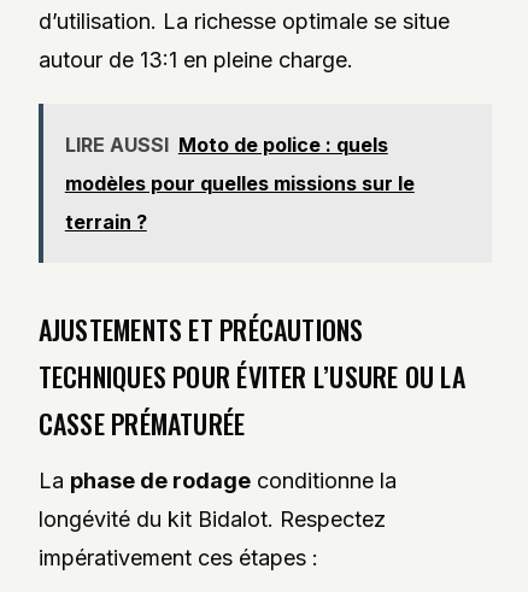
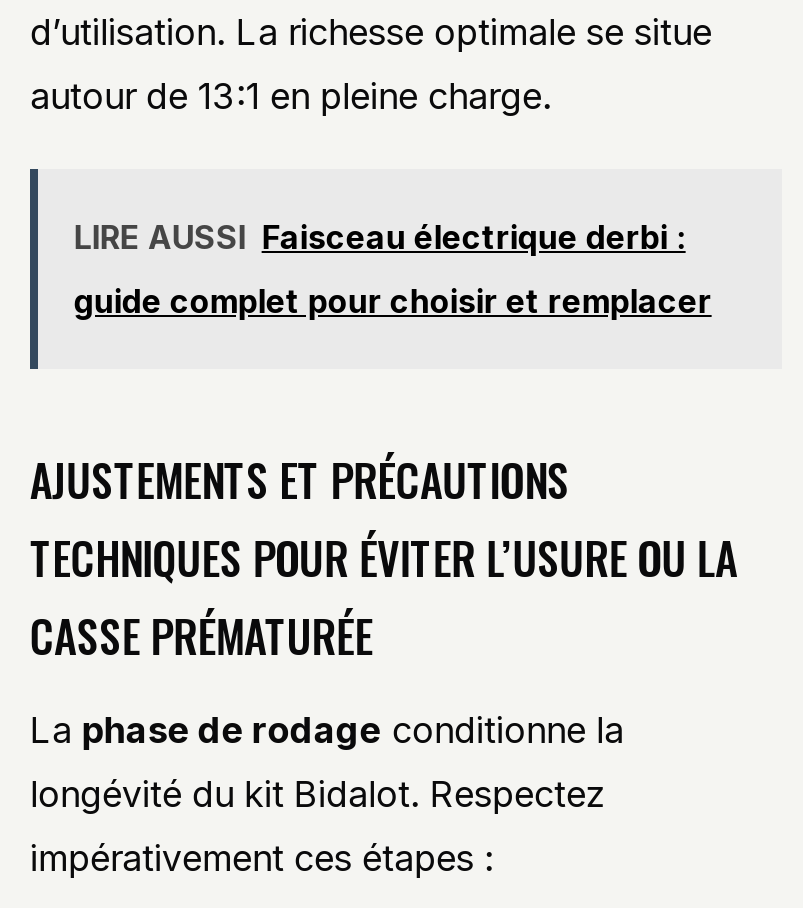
- LIRE AUSSI Moto de police : quels
- modèles pour quelles missions sur le
- terrain ?
+ LIRE AUSSI Faisceau électrique derbi :
+ guide complet pour choisir et remplacer
